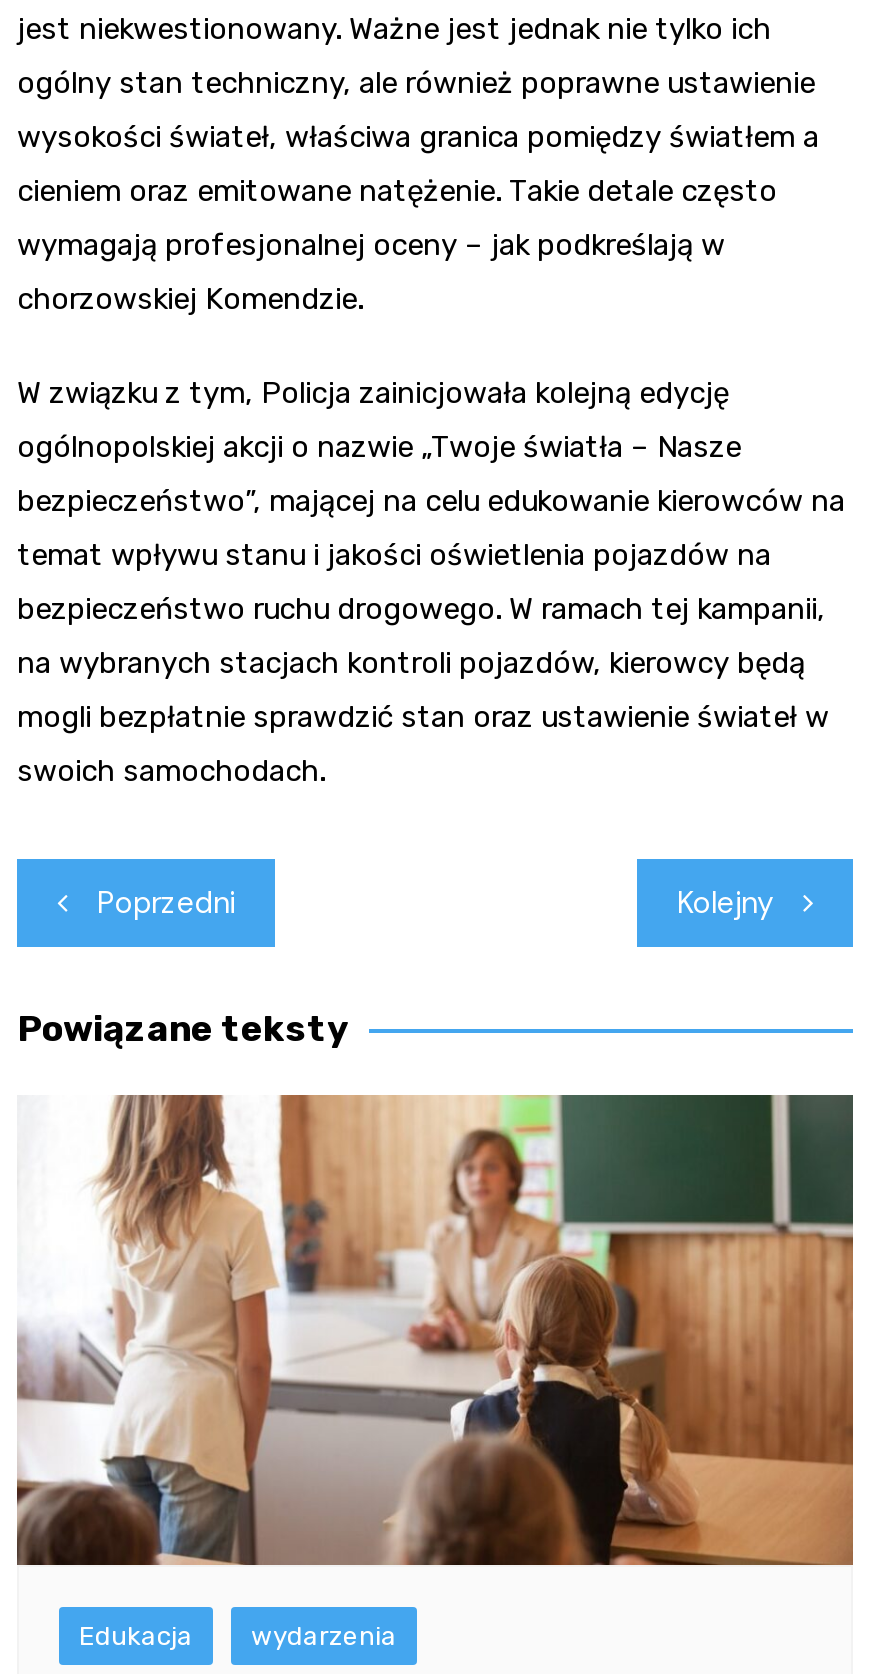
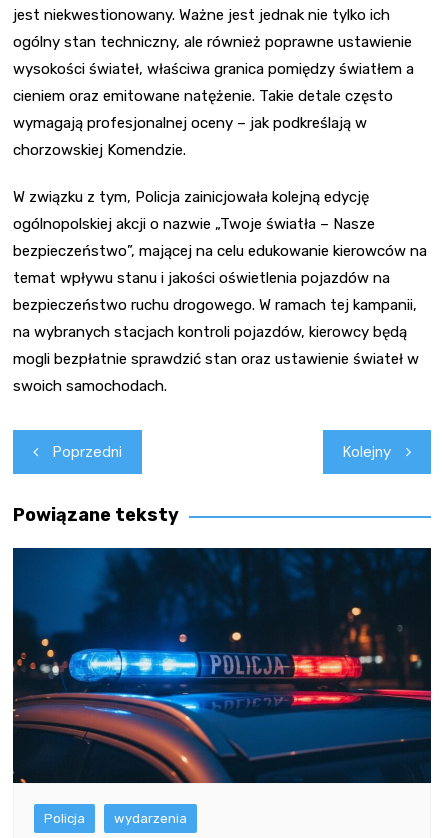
- [image]
- Edukacja
+ [image]
+ Policja
